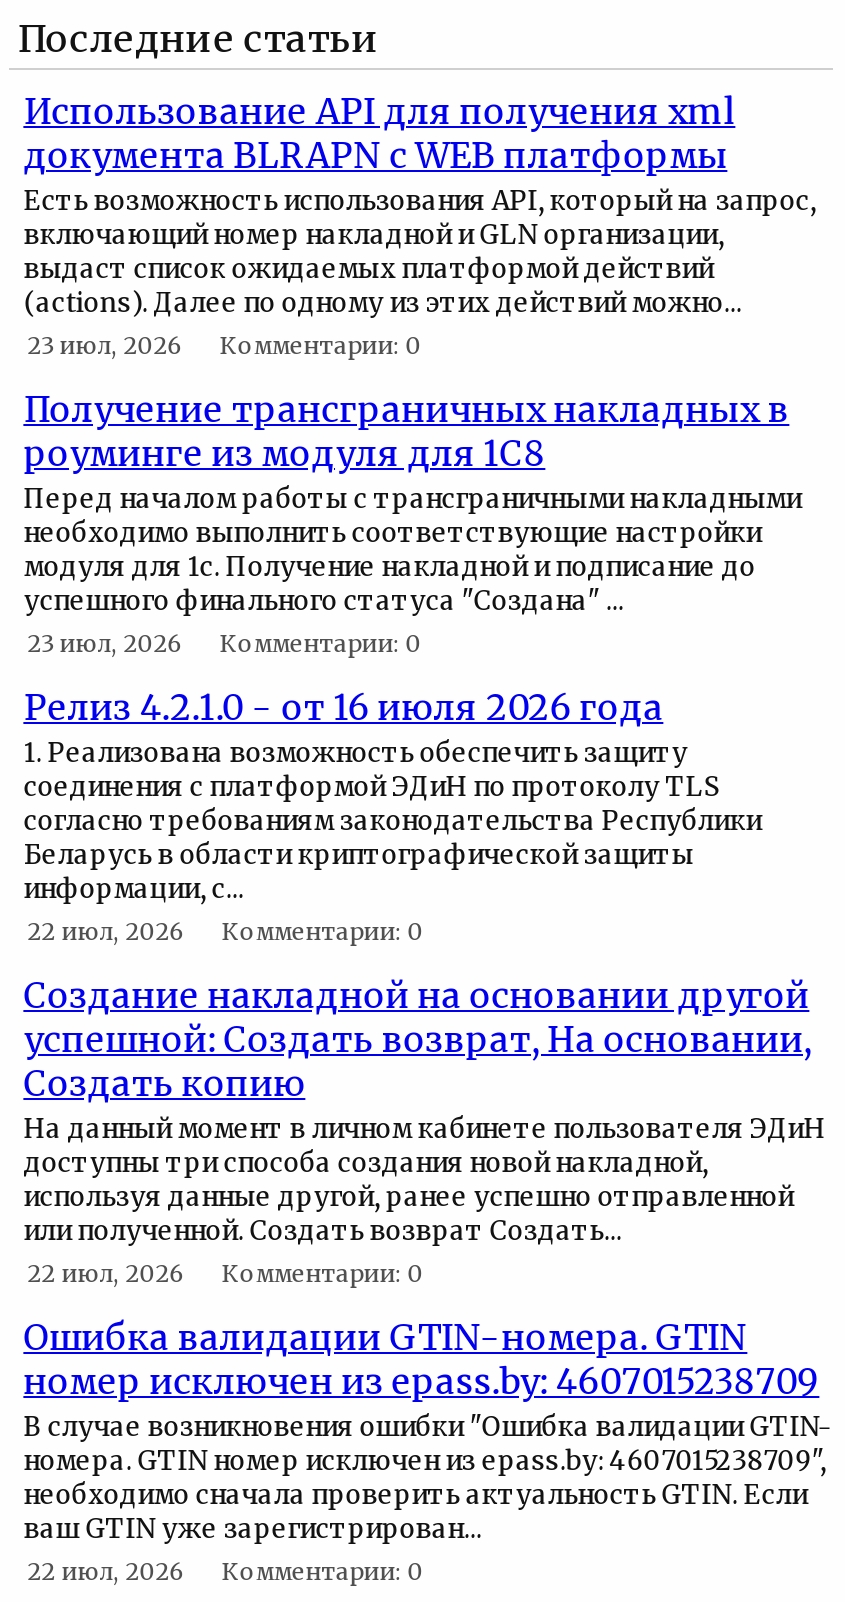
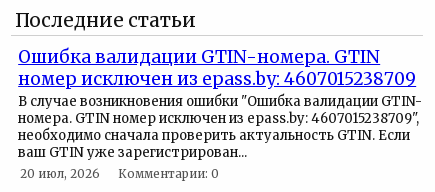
- Использование API для получения xml
- документа BLRAPN с WEB платформы
- Есть возможность использования API, который на запрос,
- включающий номер накладной и GLN организации,
- выдаст список ожидаемых платформой действий
- (actions). Далее по одному из этих действий можно...
- 23 июл, 2026
- Комментарии: 0
- Получение трансграничных накладных в
- роуминге из модуля для 1С8
- Перед началом работы с трансграничными накладными
- необходимо выполнить соответствующие настройки
- модуля для 1с. Получение накладной и подписание до
- успешного финального статуса "Создана" ...
- 23 июл, 2026
- Комментарии: 0
- Релиз 4.2.1.0 - от 16 июля 2026 года
- 1. Реализована возможность обеспечить защиту
- соединения с платформой ЭДиН по протоколу TLS
- согласно требованиям законодательства Республики
- Беларусь в области криптографической защиты
- информации, с...
- 22 июл, 2026
- Комментарии: 0
- Создание накладной на основании другой
- успешной: Создать возврат, На основании,
- Создать копию
- На данный момент в личном кабинете пользователя ЭДиН
- доступны три способа создания новой накладной,
- используя данные другой, ранее успешно отправленной
- или полученной. Создать возврат Создать...
- 22 июл, 2026
- Комментарии: 0

- 22 июл, 2026 Комментарии: 0
+ 20 июл, 2026 Комментарии: 0
